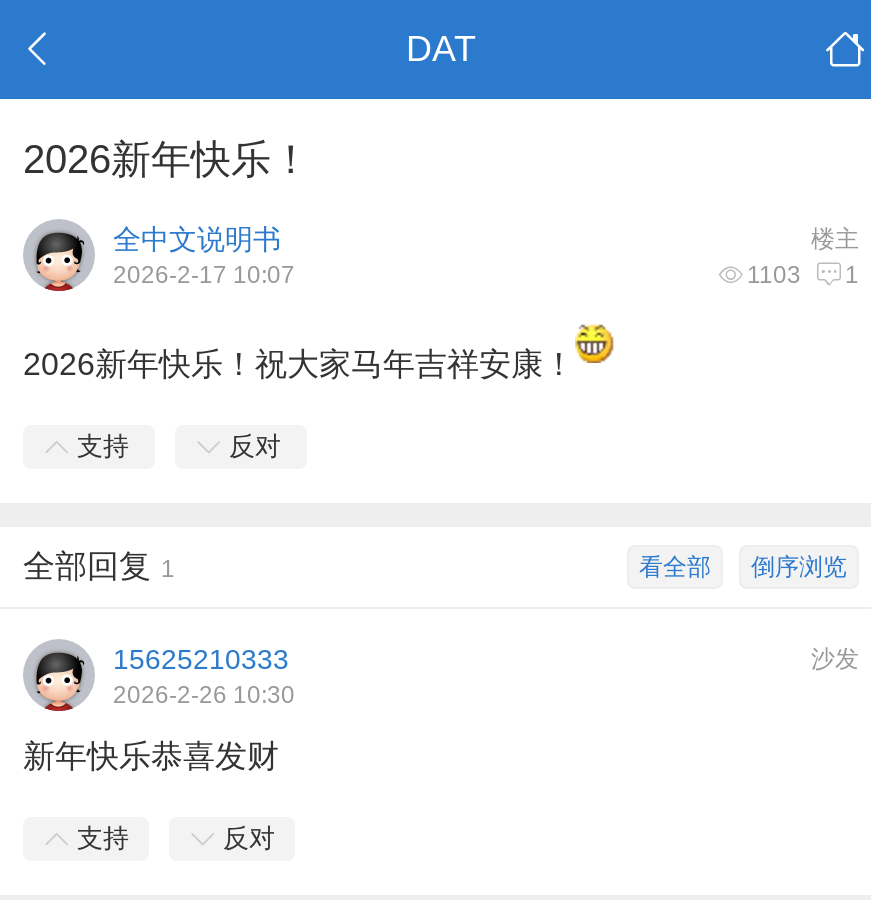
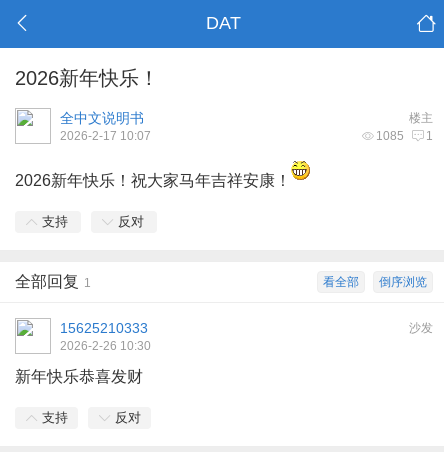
- [image]
+ [image]

- 1103 1
+ 1085 1

- [image]
+ [image]
